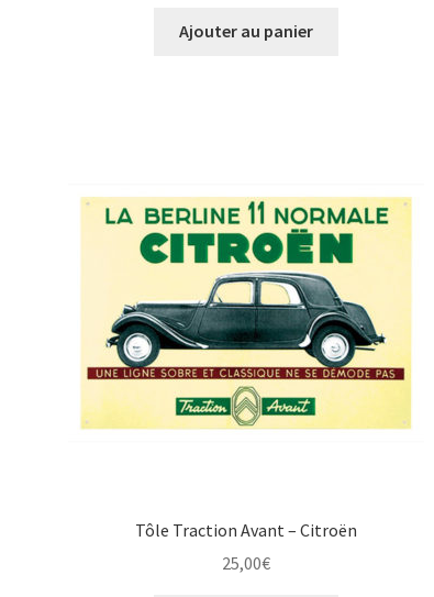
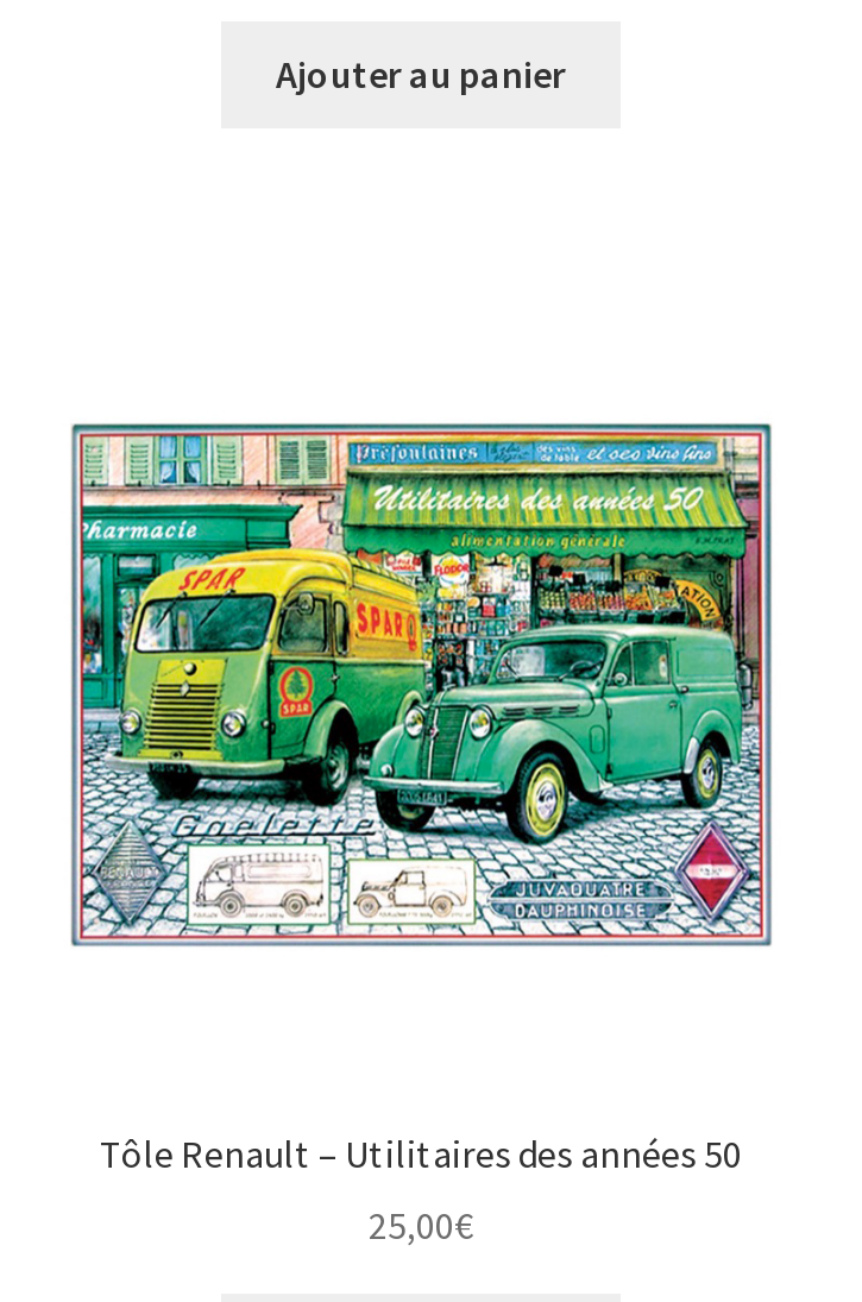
- [image]
+ [image]

- Tôle Traction Avant – Citroën
+ Tôle Renault – Utilitaires des années 50
